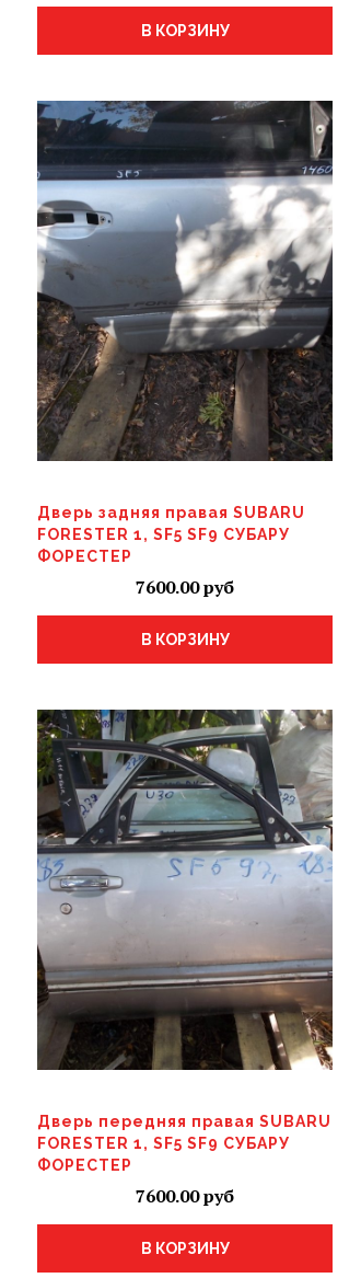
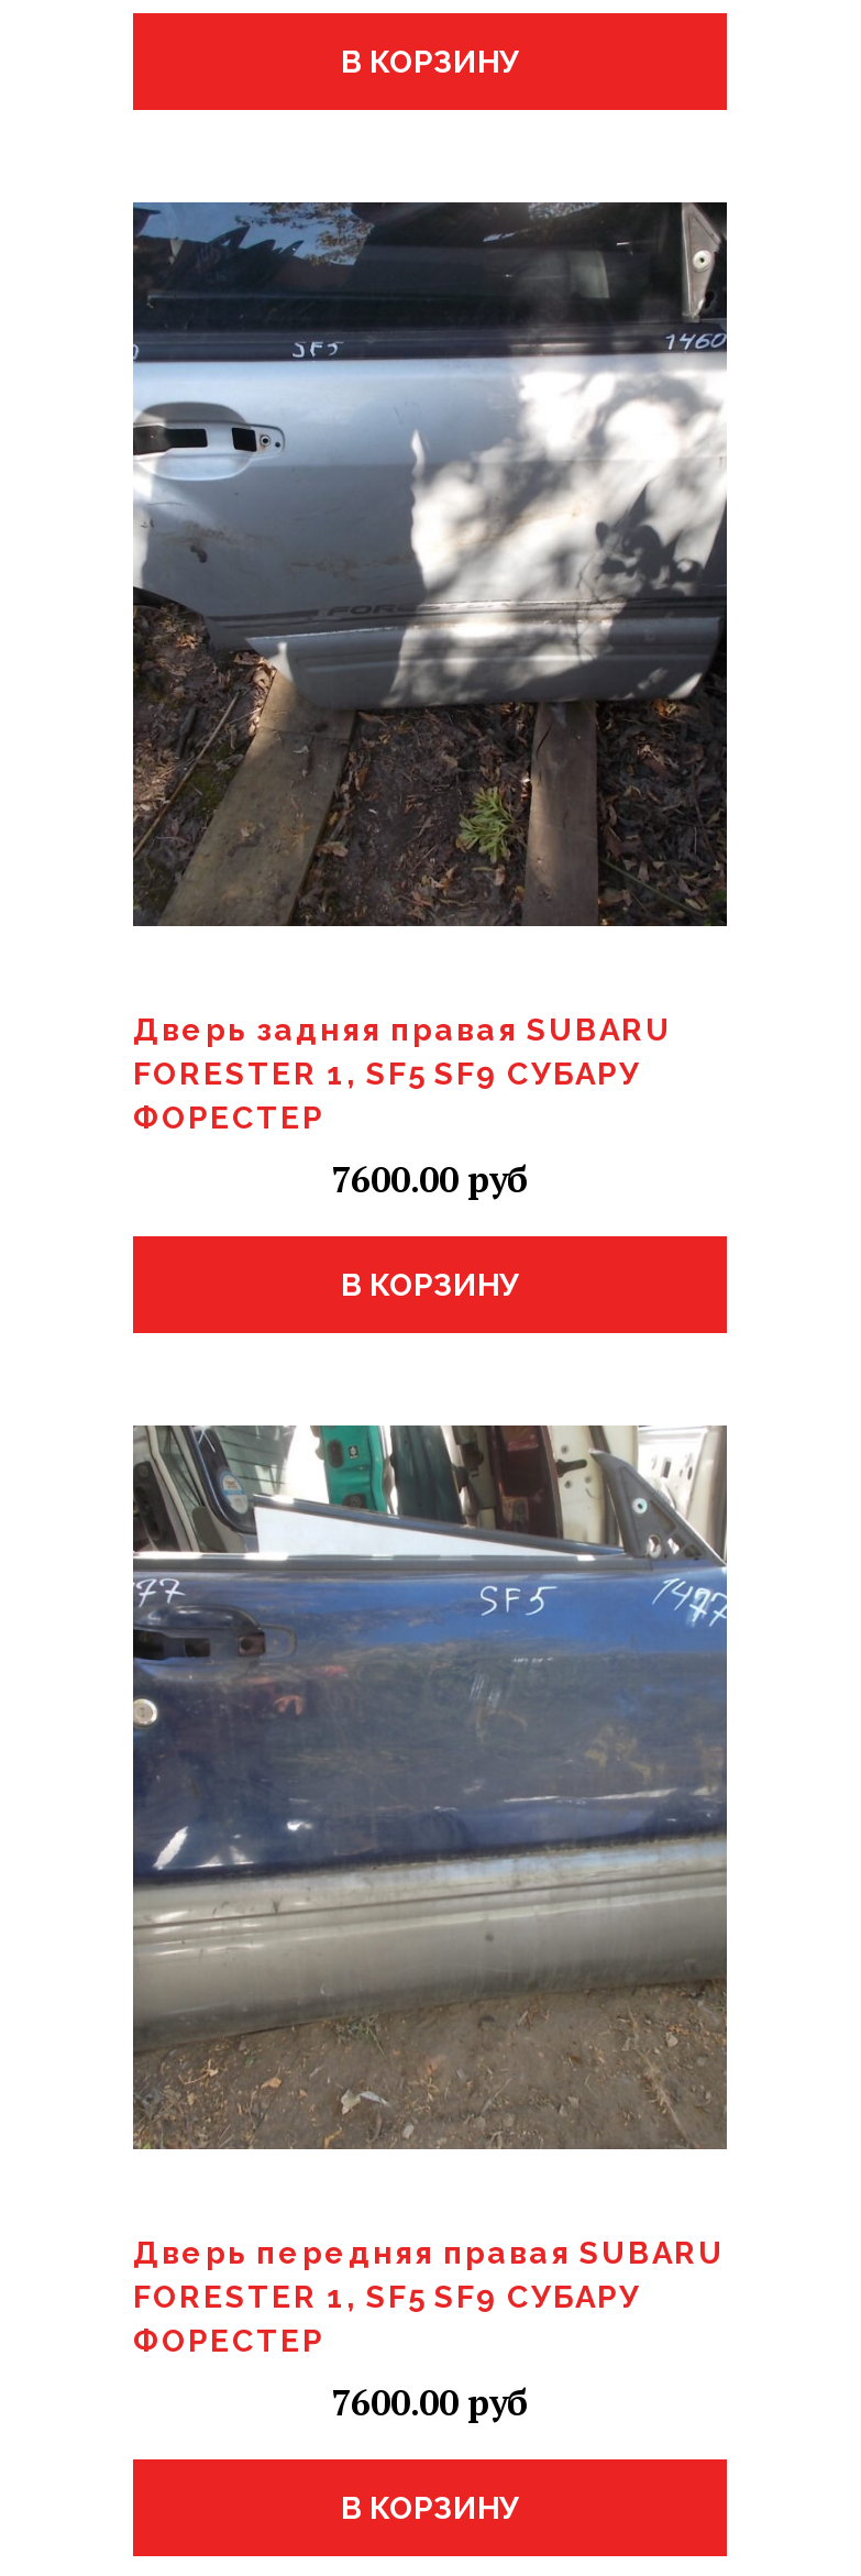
- [image]
+ [image]
